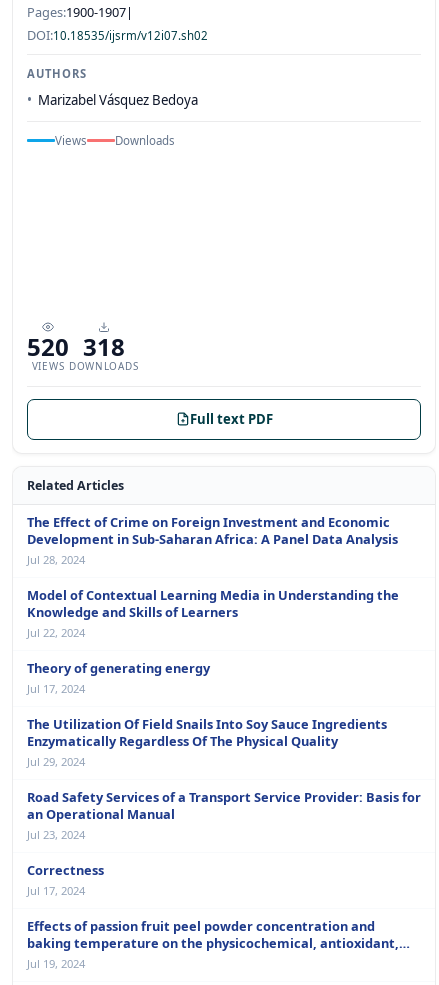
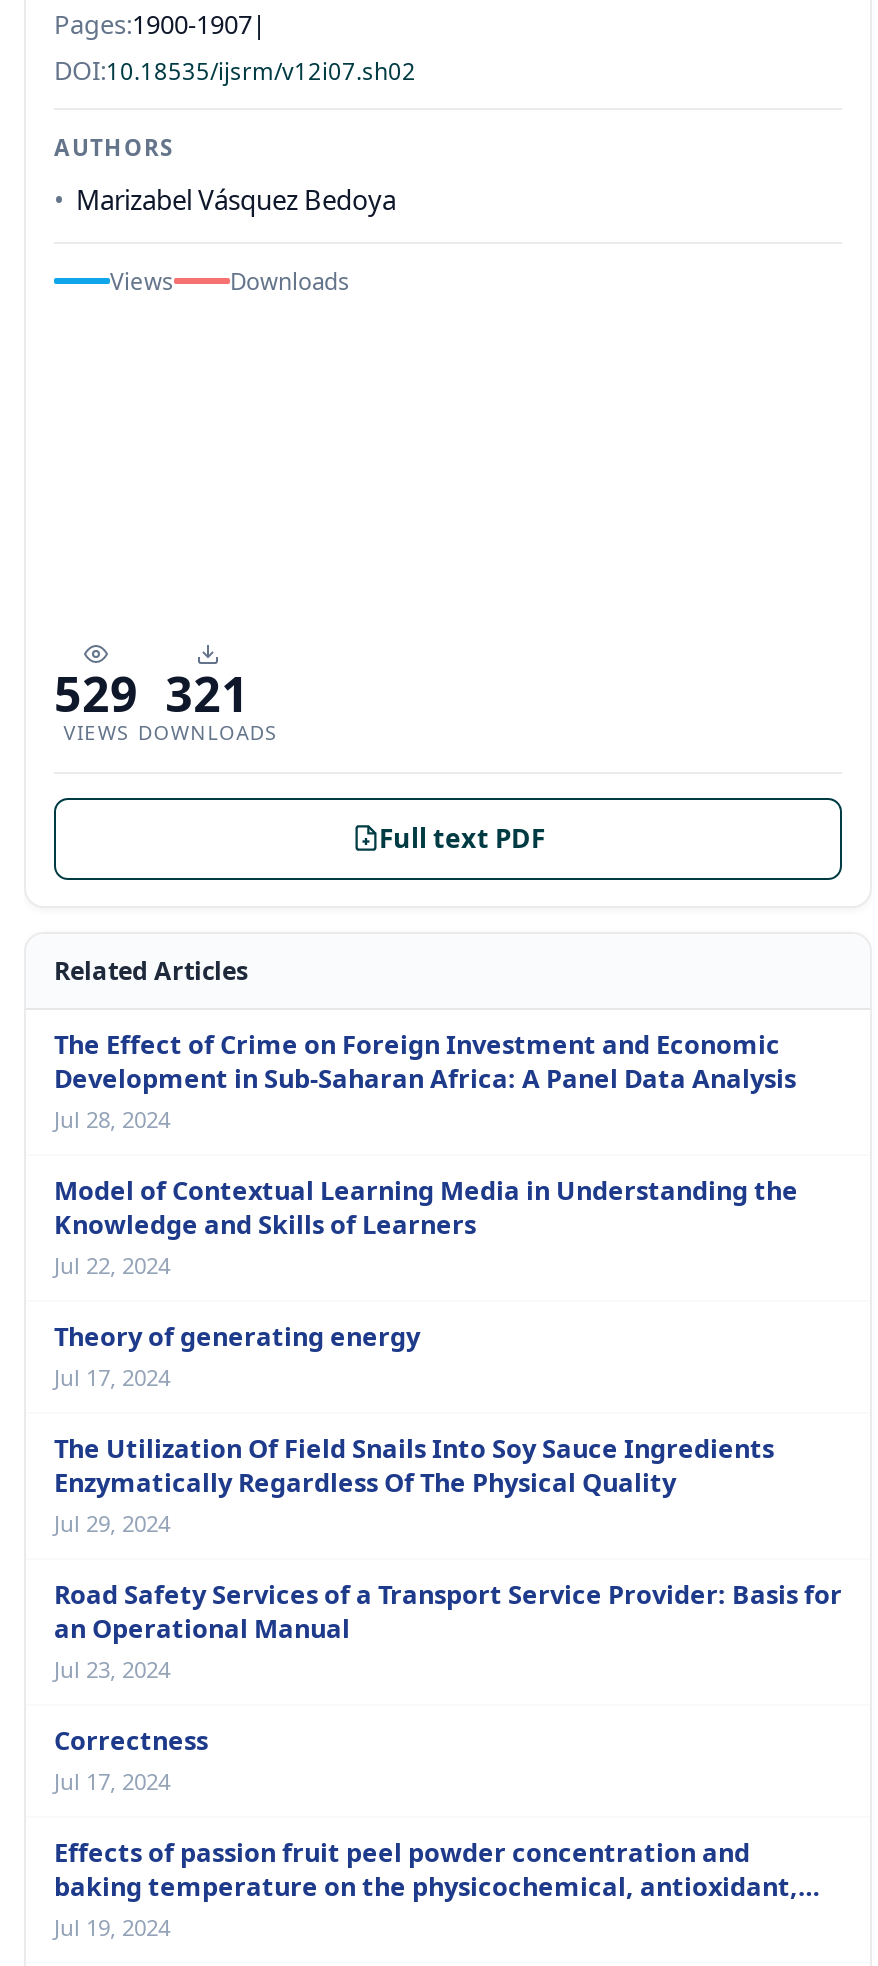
- 520
+ 529

- 318
+ 321
